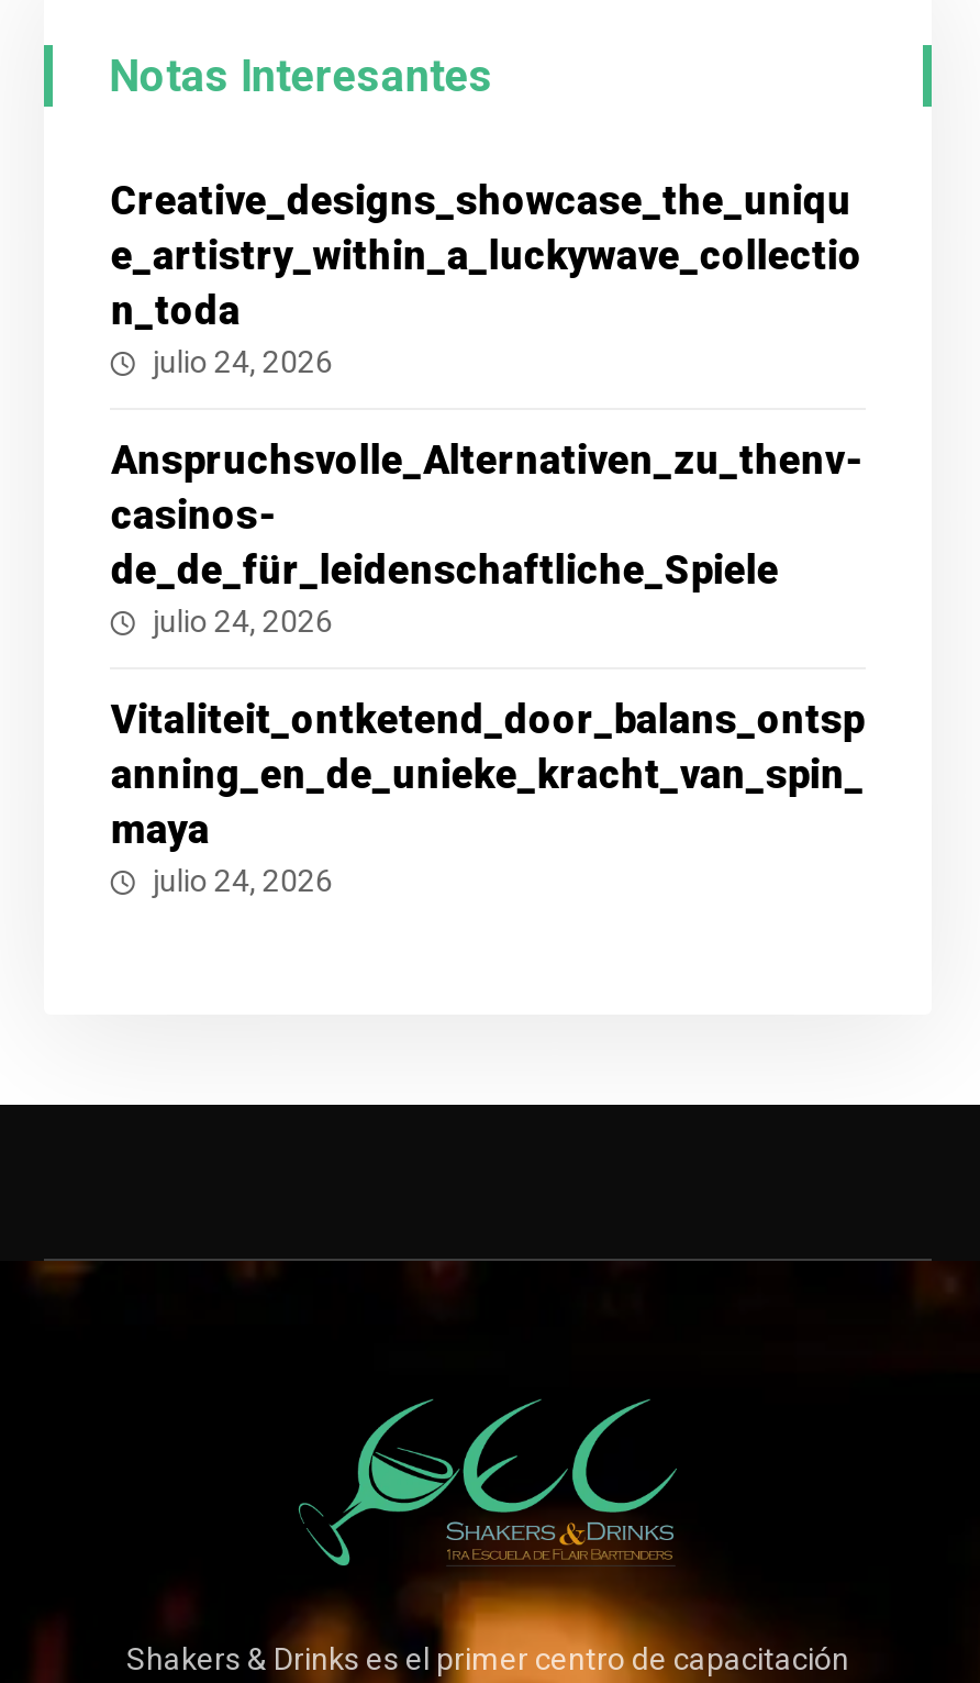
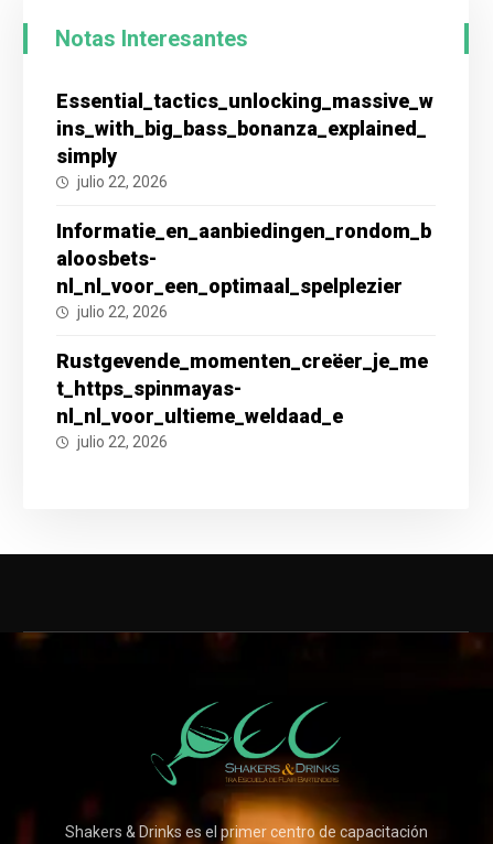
- Creative_designs_showcase_the_uniqu
- e_artistry_within_a_luckywave_collectio
- n_toda
- julio 24, 2026
+ Essential_tactics_unlocking_massive_w
+ ins_with_big_bass_bonanza_explained_
+ simply
+ julio 22, 2026

- Anspruchsvolle_Alternativen_zu_thenv-
- casinos-
- de_de_für_leidenschaftliche_Spiele
- julio 24, 2026
+ Informatie_en_aanbiedingen_rondom_b
+ aloosbets-
+ nl_nl_voor_een_optimaal_spelplezier
+ julio 22, 2026

- Vitaliteit_ontketend_door_balans_ontsp
- anning_en_de_unieke_kracht_van_spin_
- maya
- julio 24, 2026
+ Rustgevende_momenten_creëer_je_me
+ t_https_spinmayas-
+ nl_nl_voor_ultieme_weldaad_e
+ julio 22, 2026
